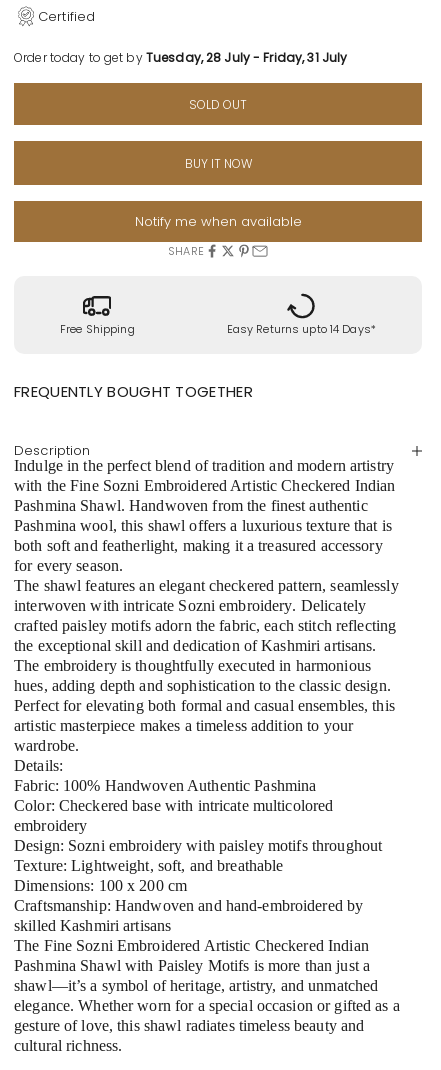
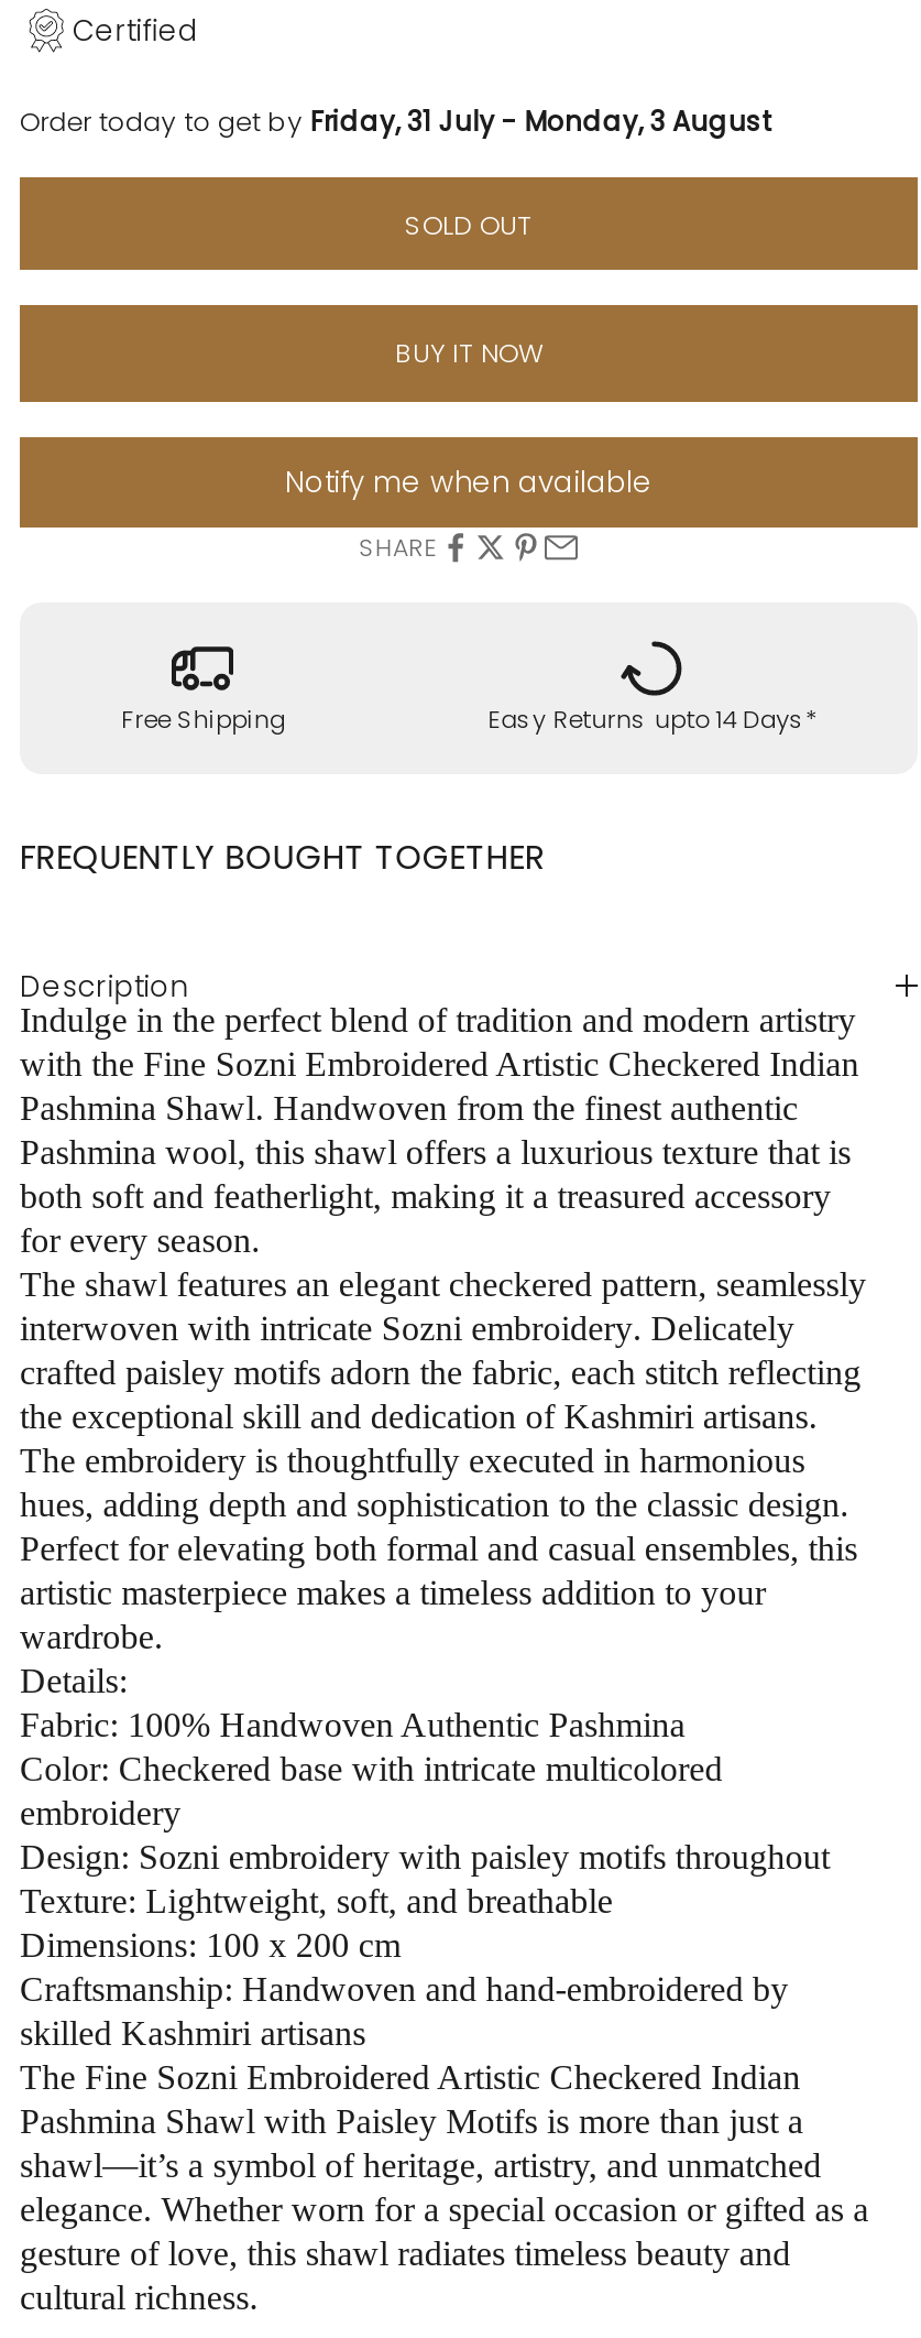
- Order today to get by Tuesday, 28 July - Friday, 31 July
+ Order today to get by Friday, 31 July - Monday, 3 August
